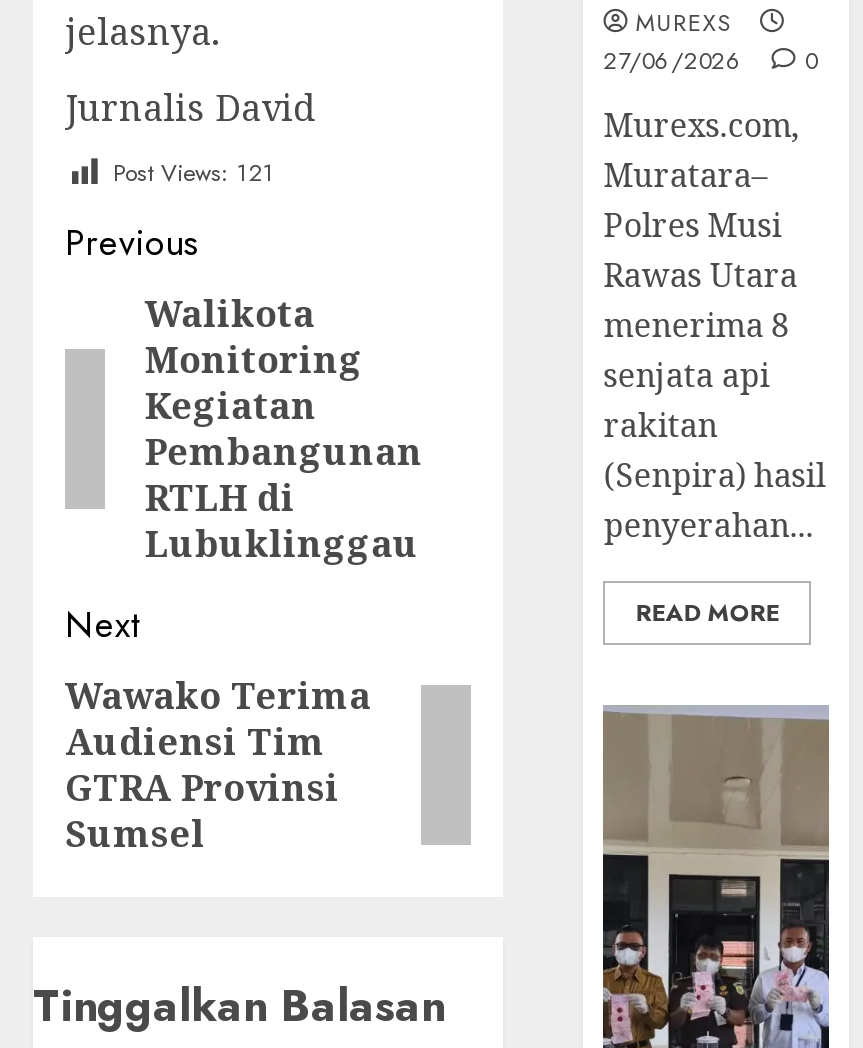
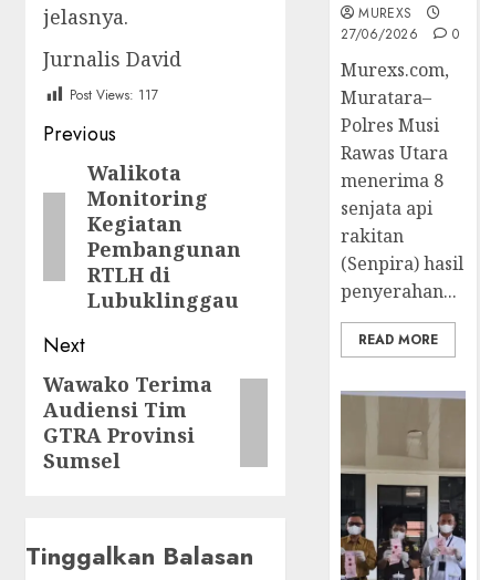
- Post Views: 121
+ Post Views: 117
